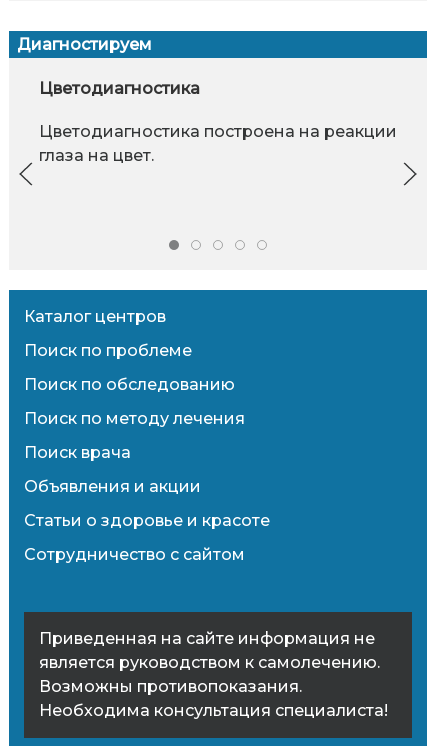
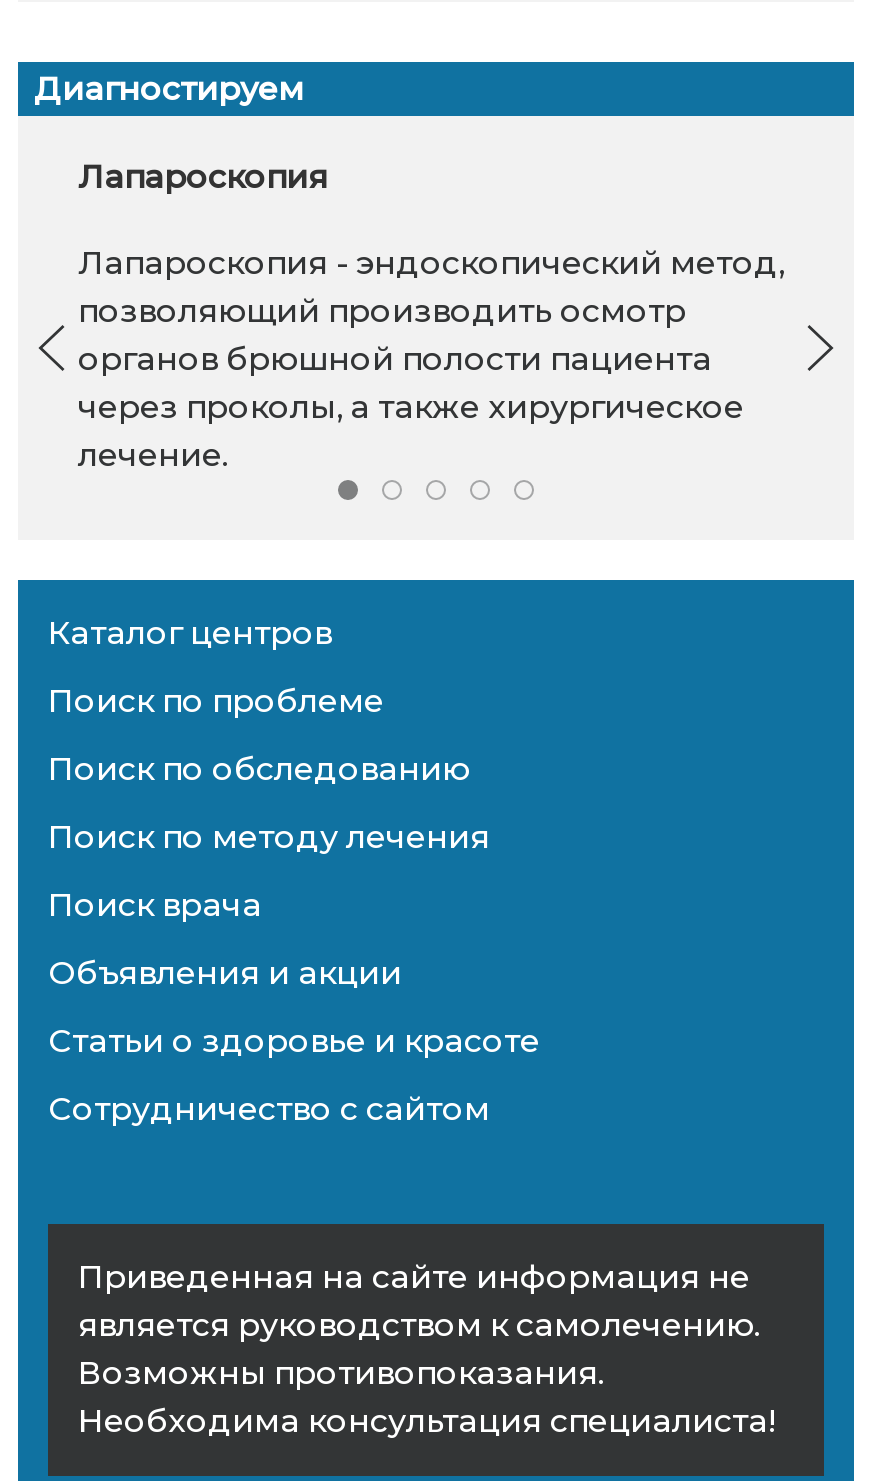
- Цветодиагностика
+ Лапароскопия

- Цветодиагностика построена на реакции
- глаза на цвет.
+ Лапароскопия - эндоскопический метод,
+ позволяющий производить осмотр
+ органов брюшной полости пациента
+ через проколы, а также хирургическое
+ лечение.
